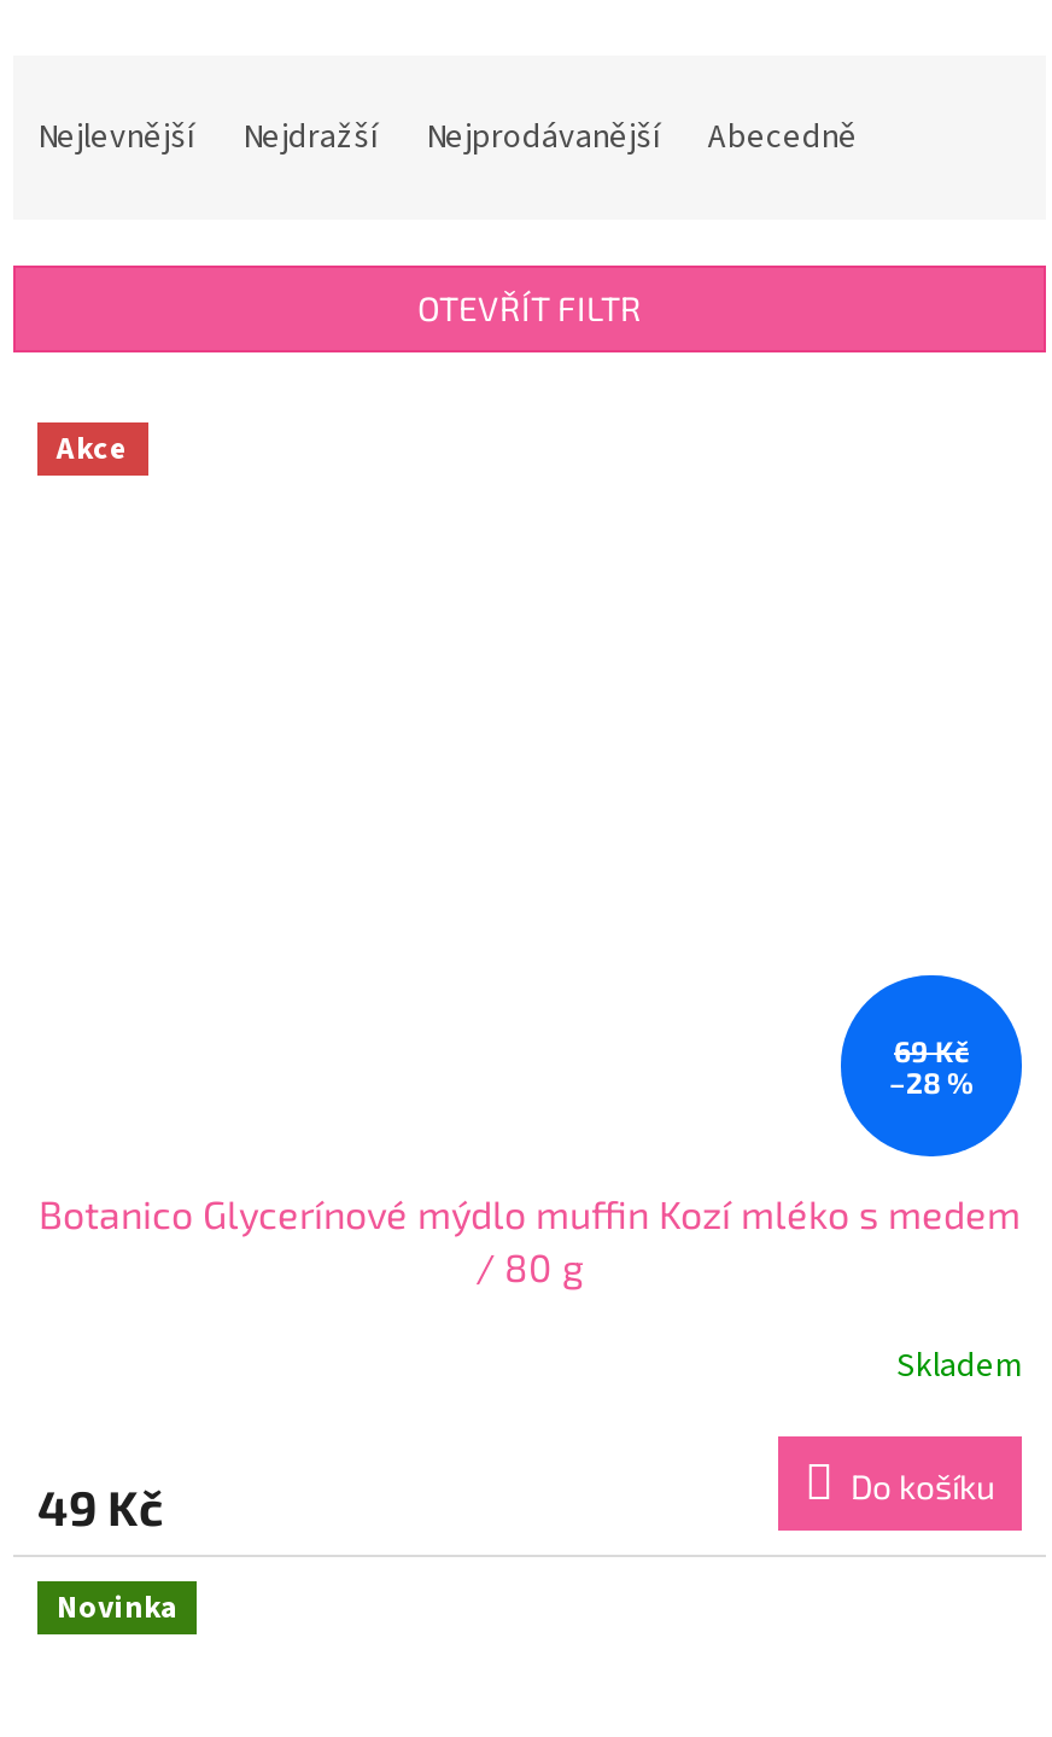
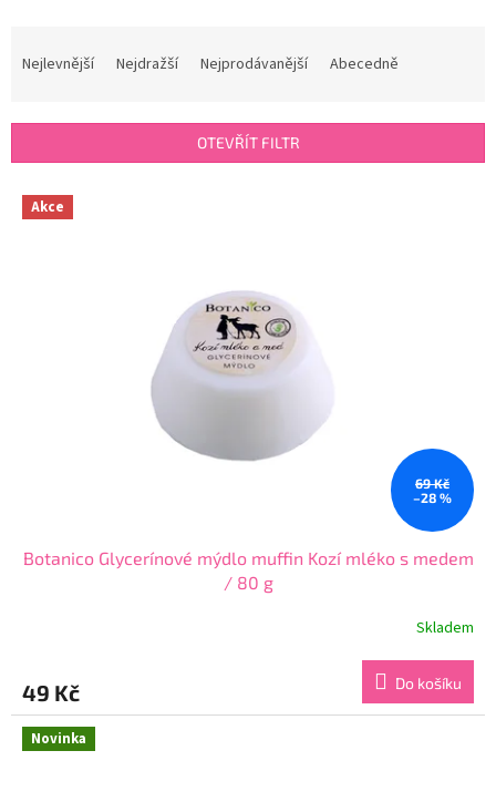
+ [image]
